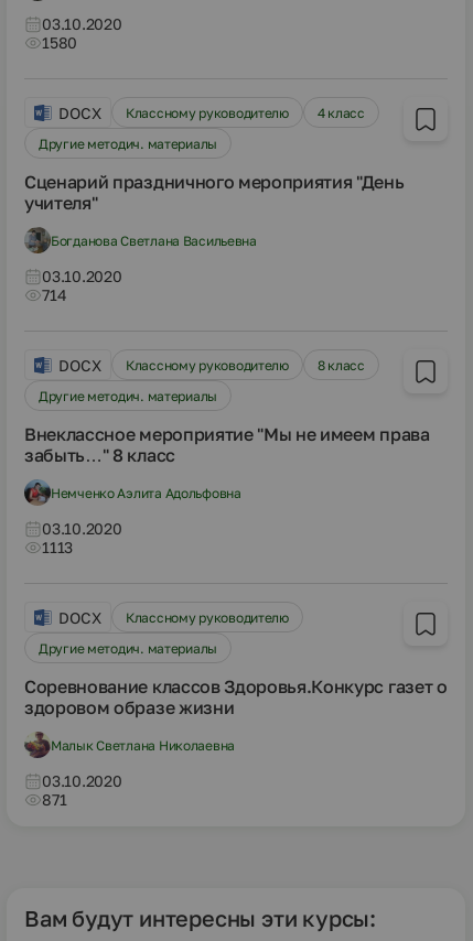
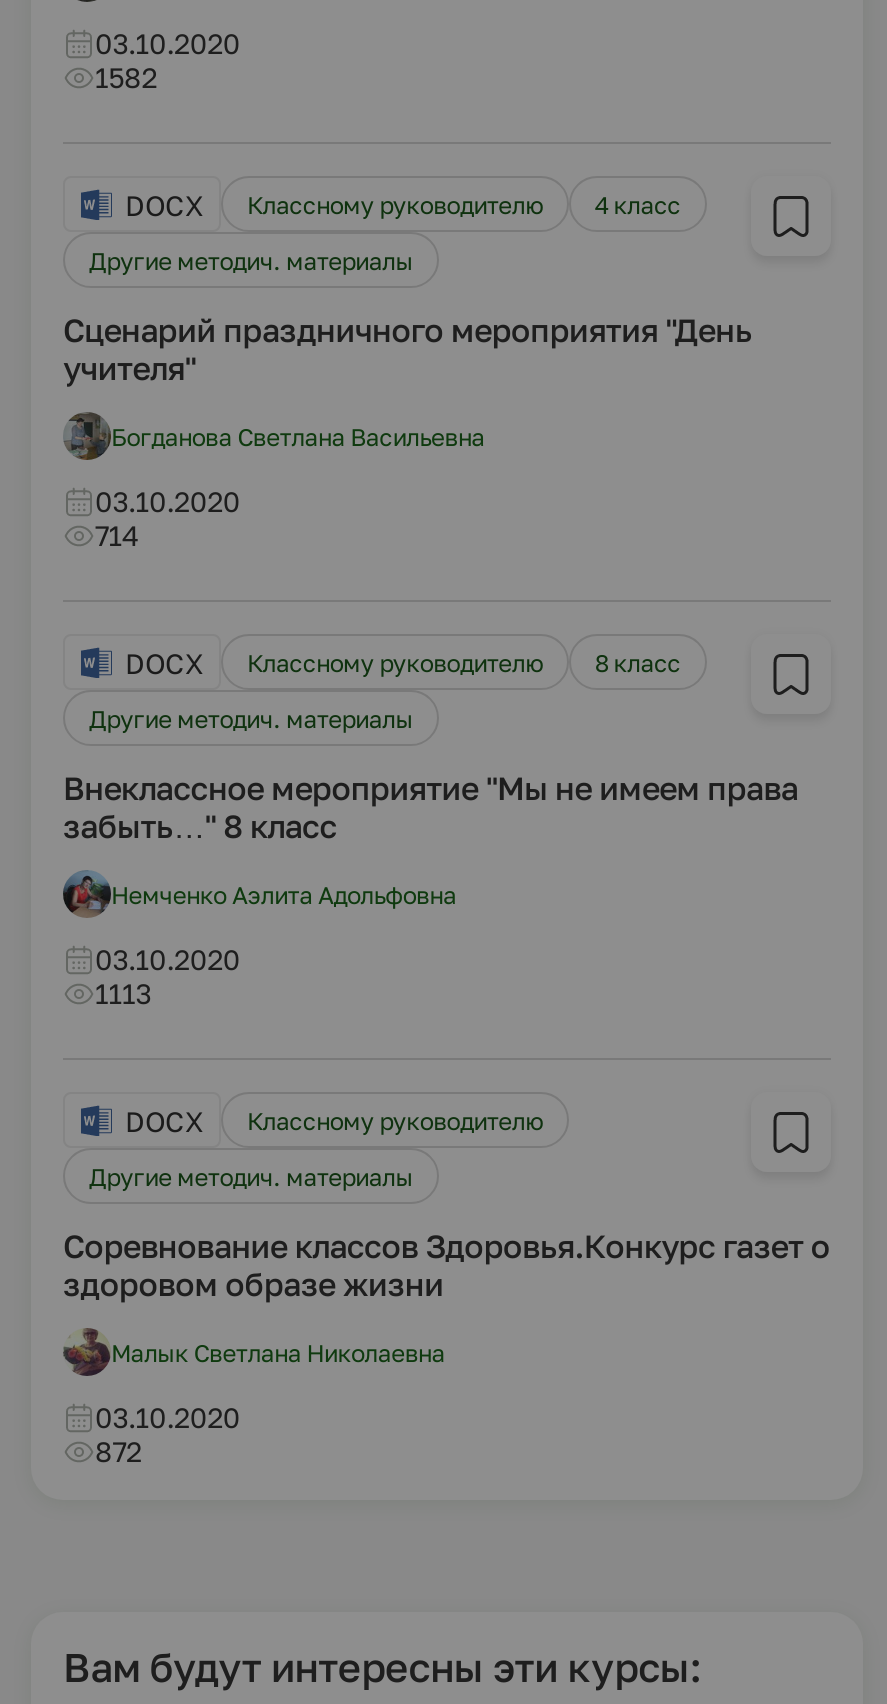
- 1580
+ 1582

- 871
+ 872
